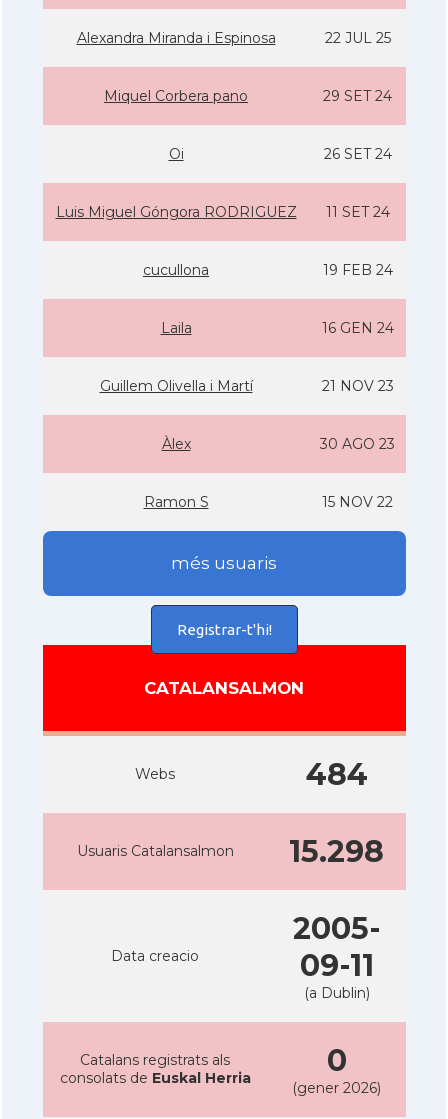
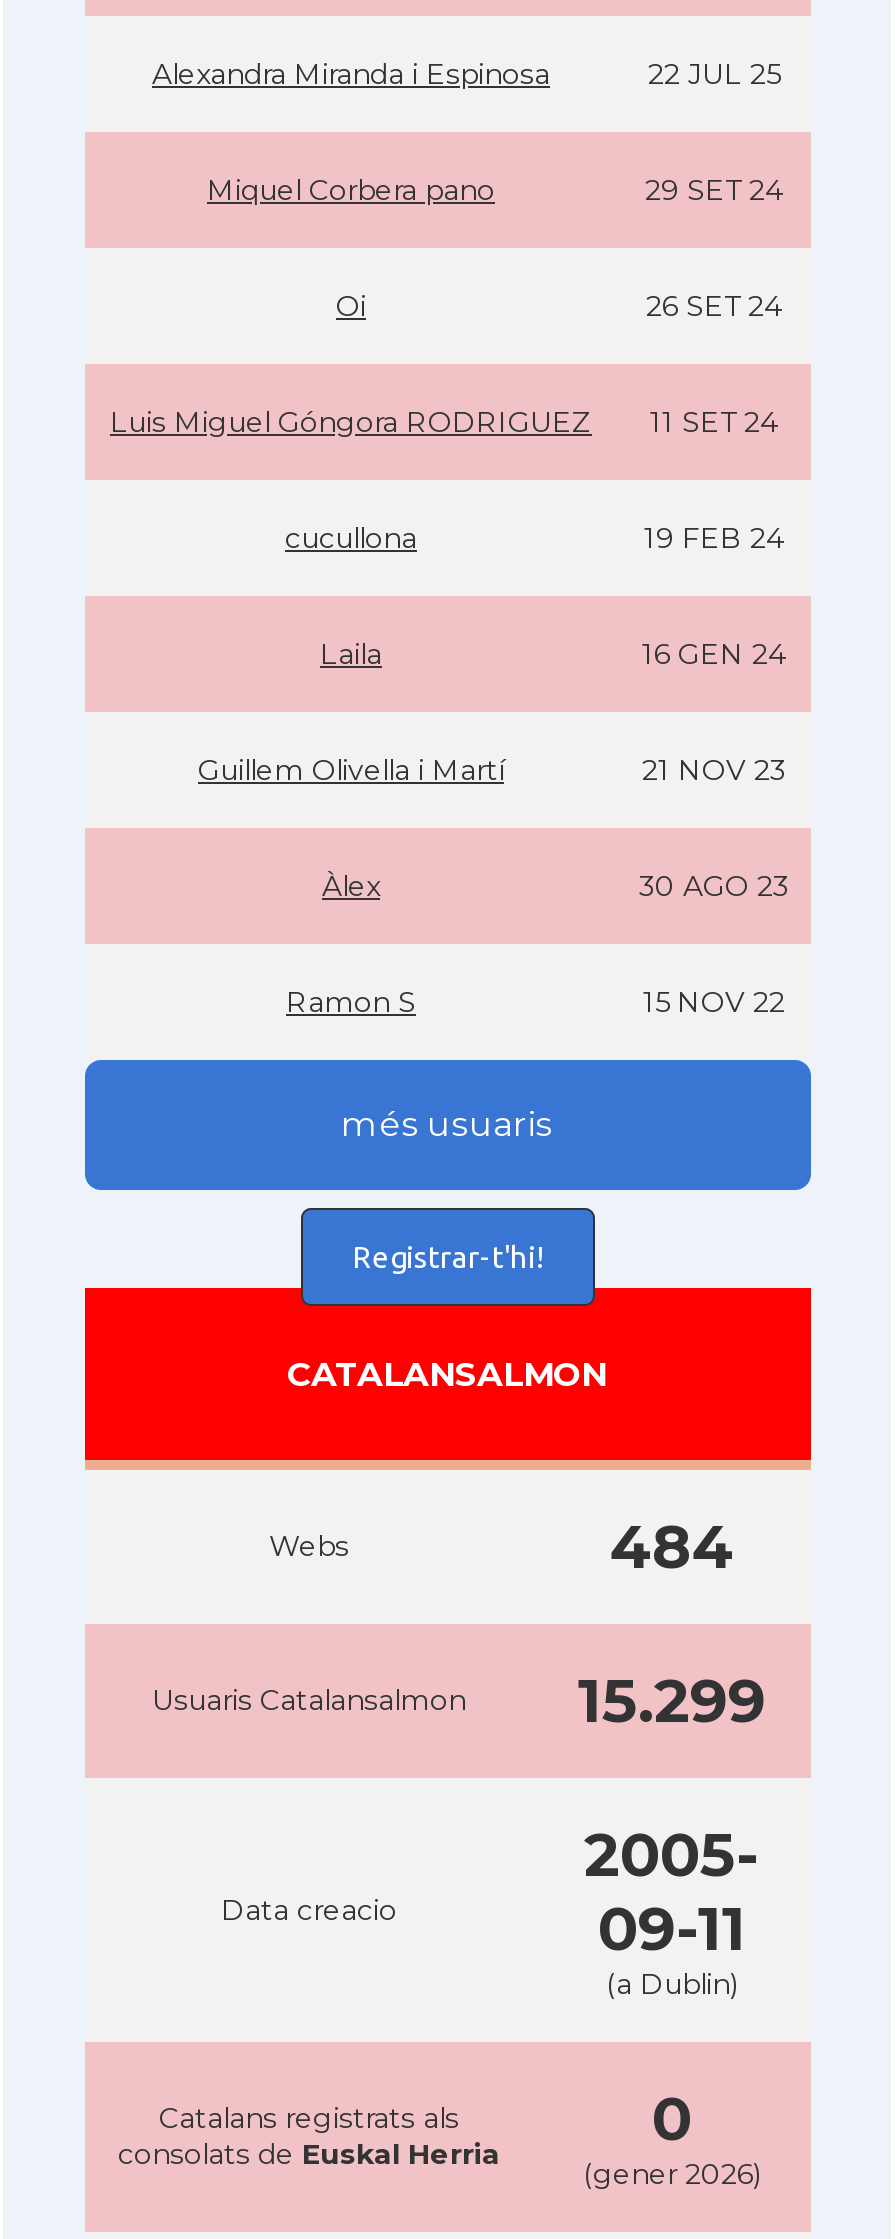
- 15.298
+ 15.299
